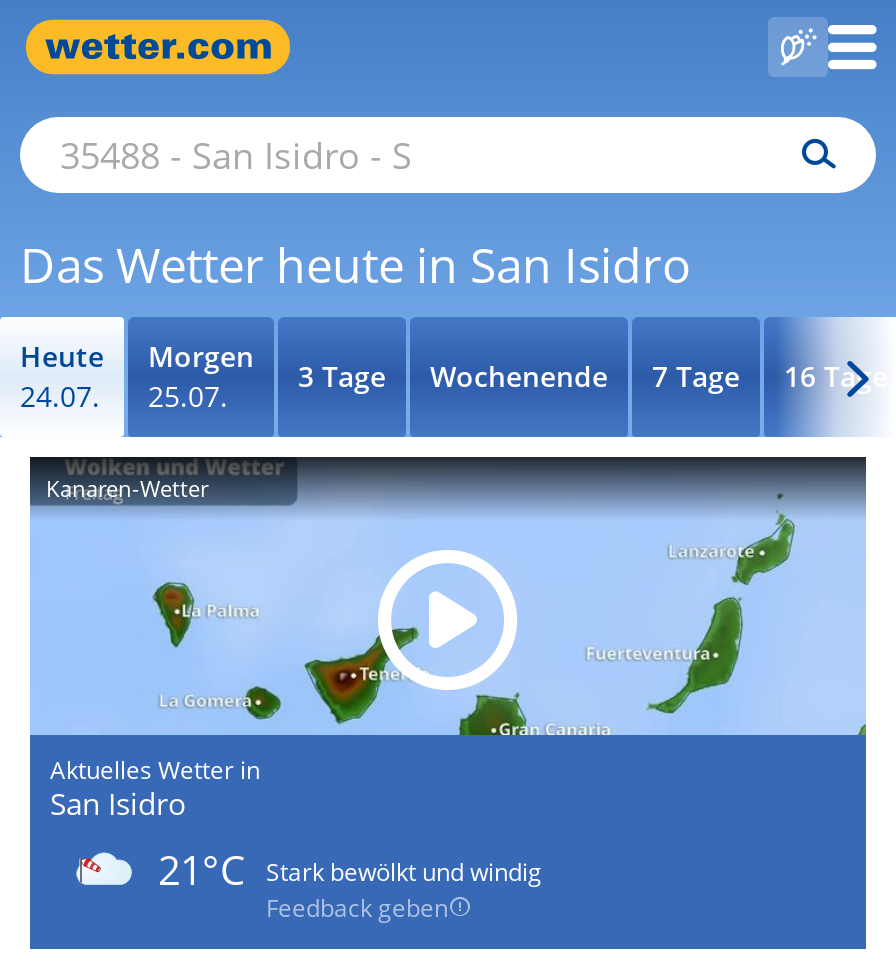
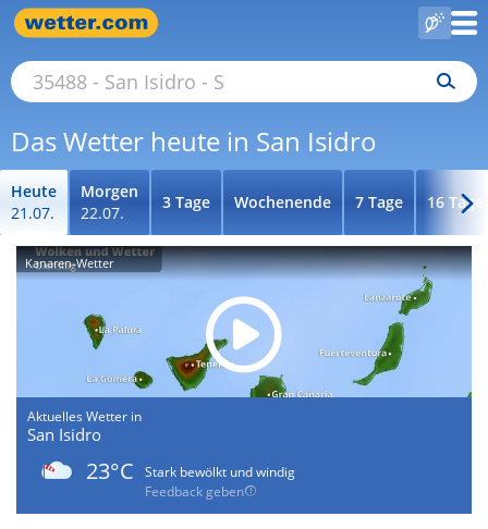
- 24.07.
+ 21.07.

- 25.07.
+ 22.07.

- 21°C Stark bewölkt und windig
+ 23°C Stark bewölkt und windig
